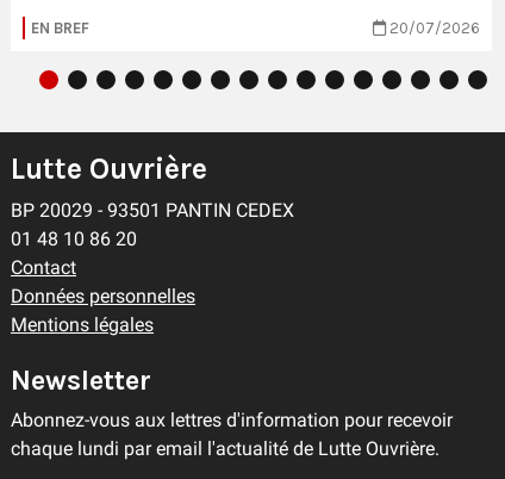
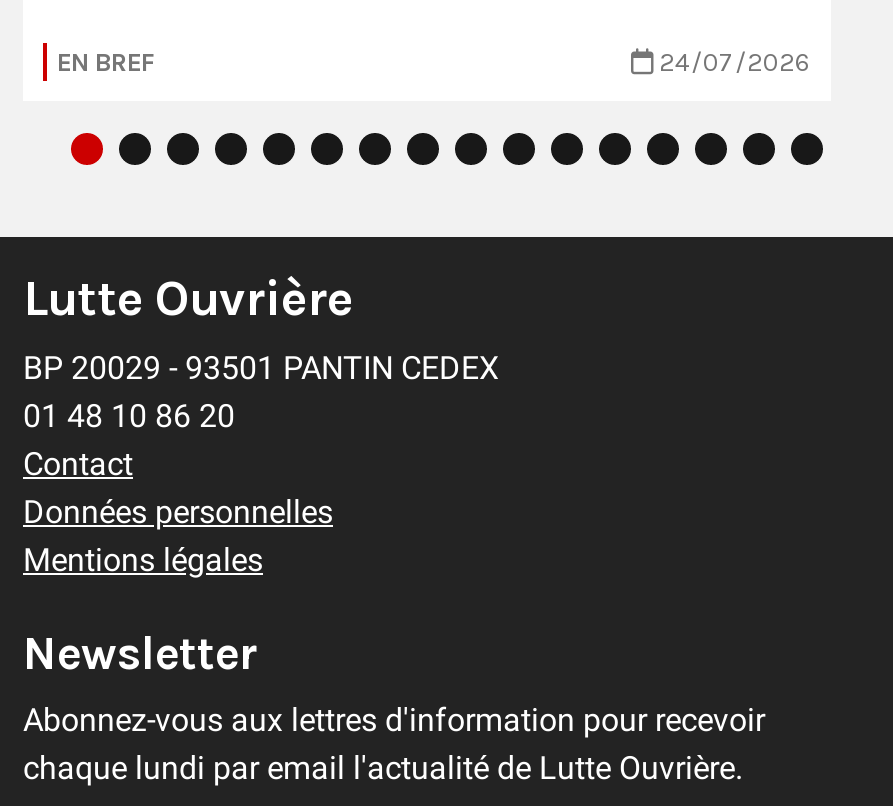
- 20/07/2026
+ 24/07/2026
